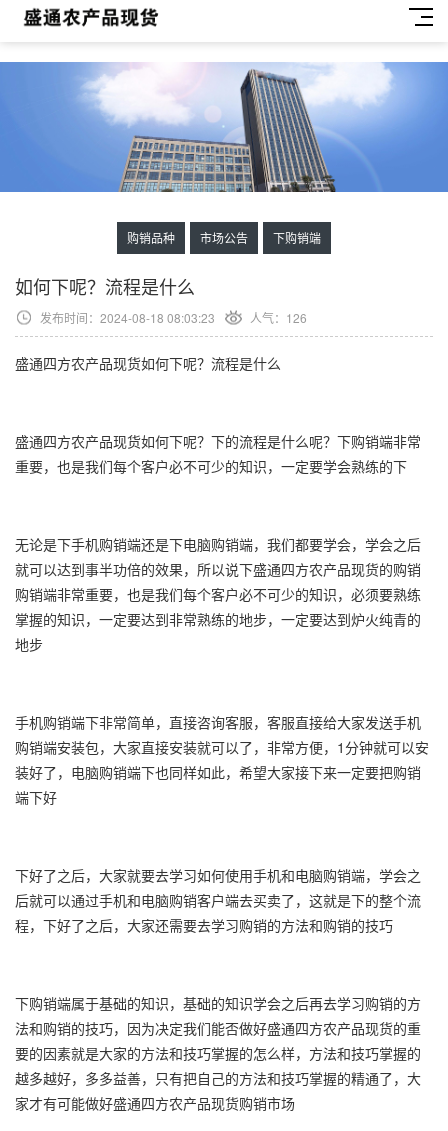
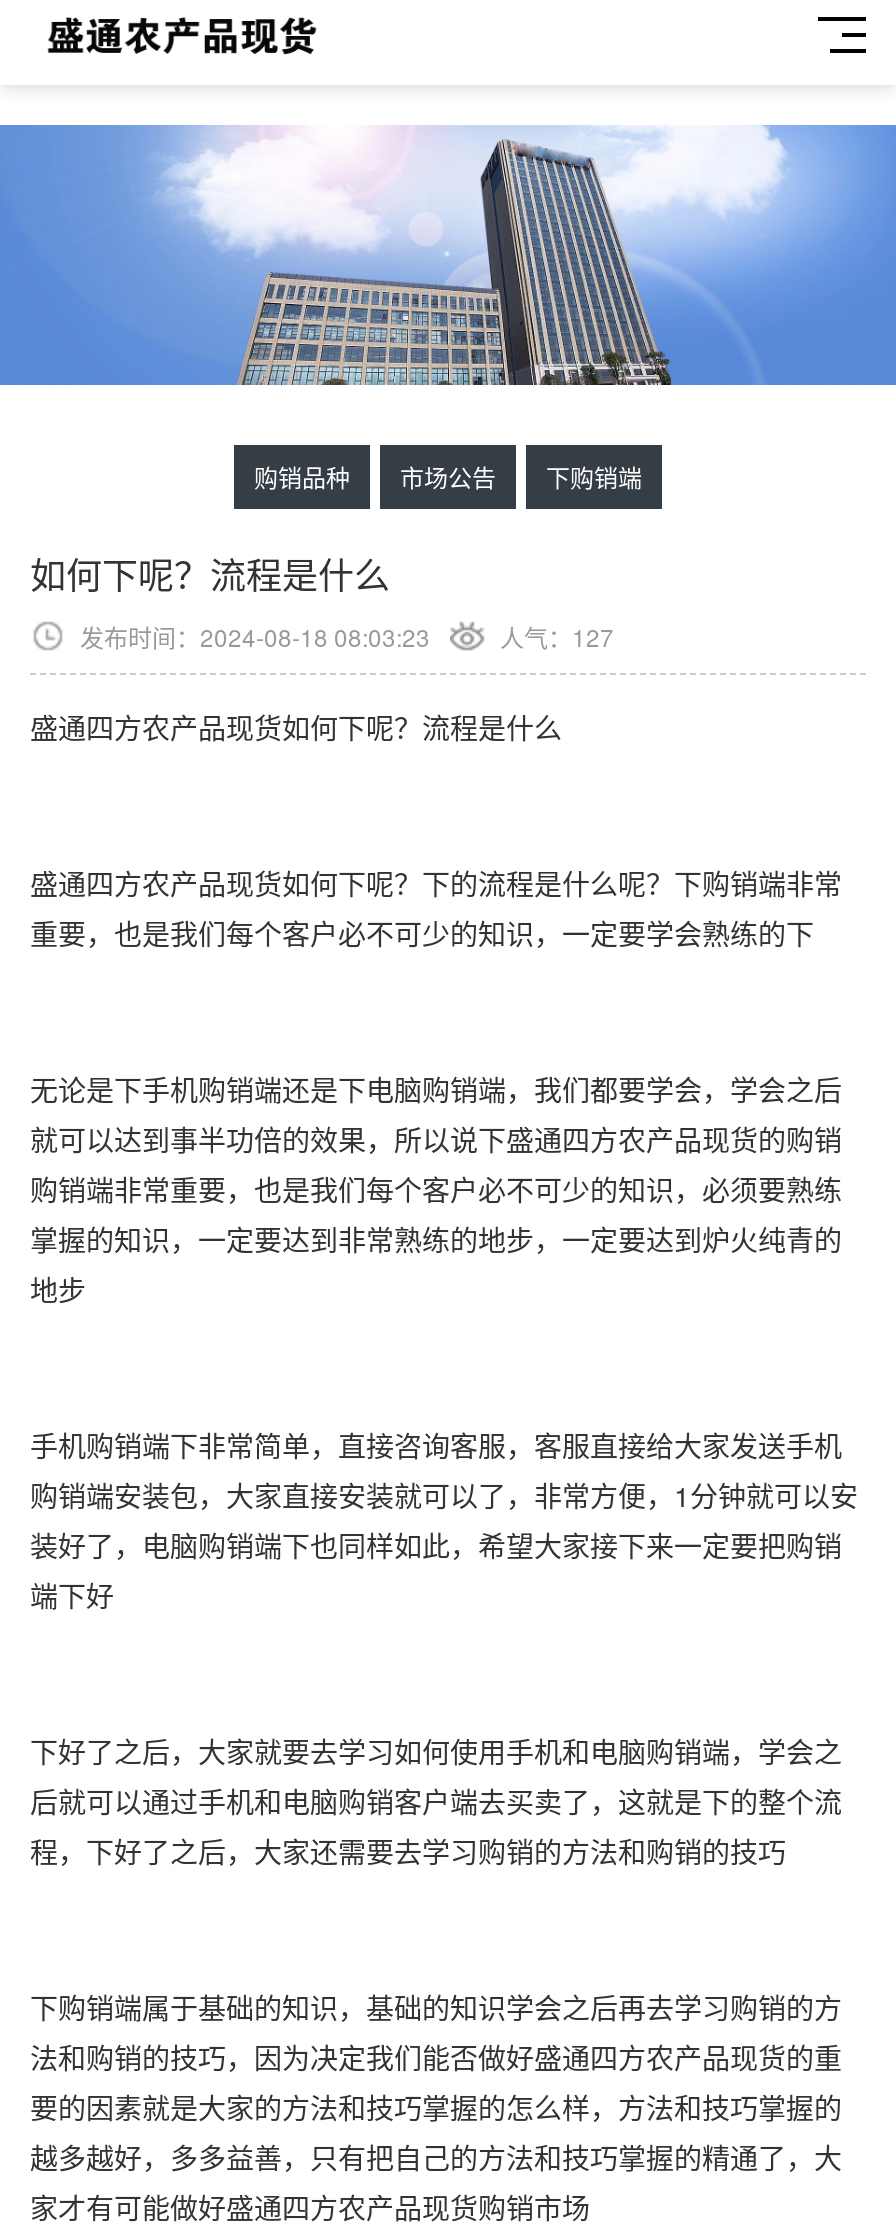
- 人气：126
+ 人气：127
